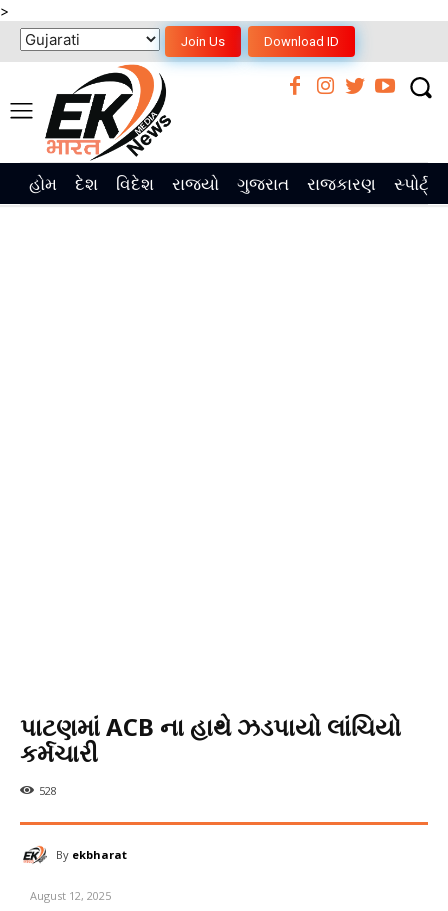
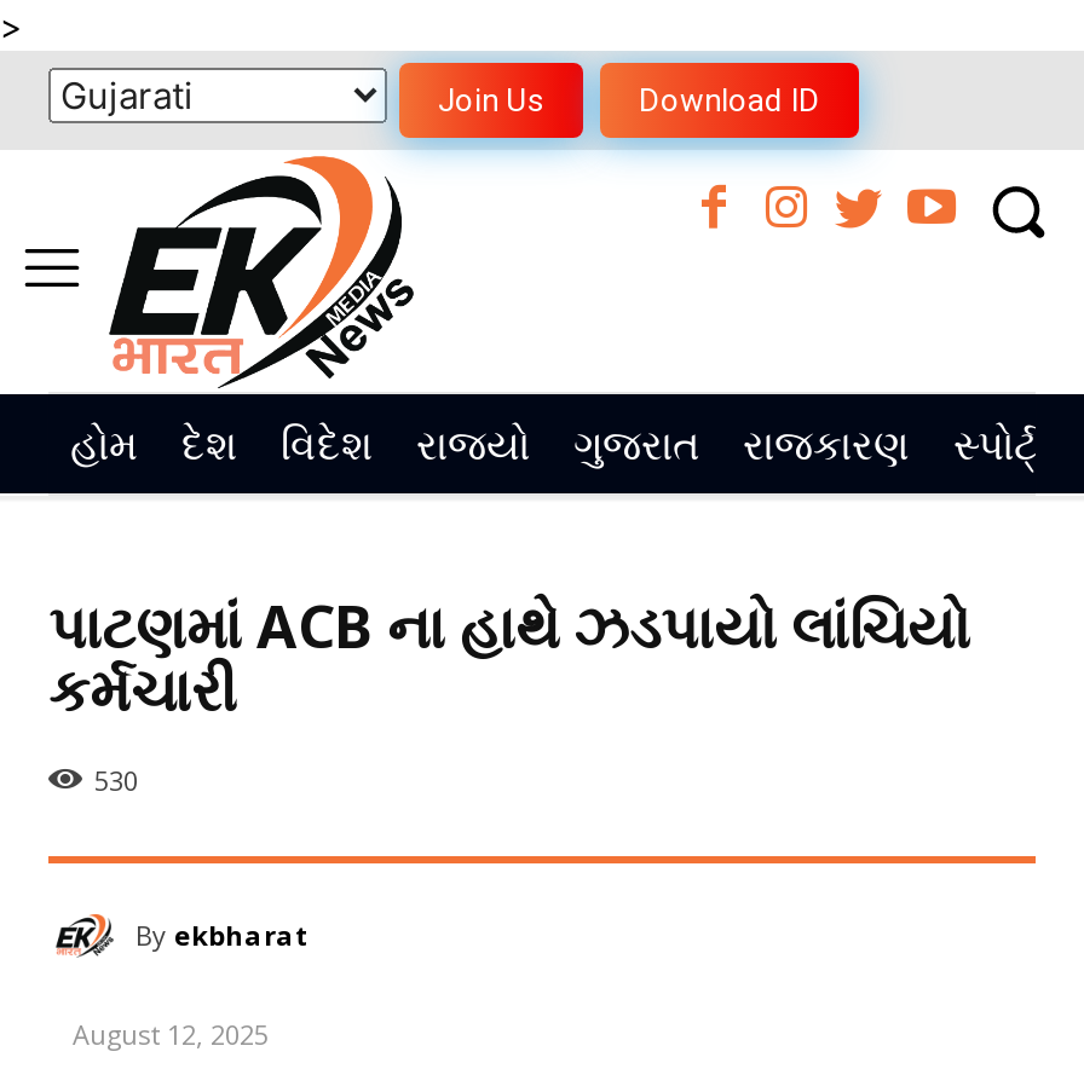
- 528
+ 530
